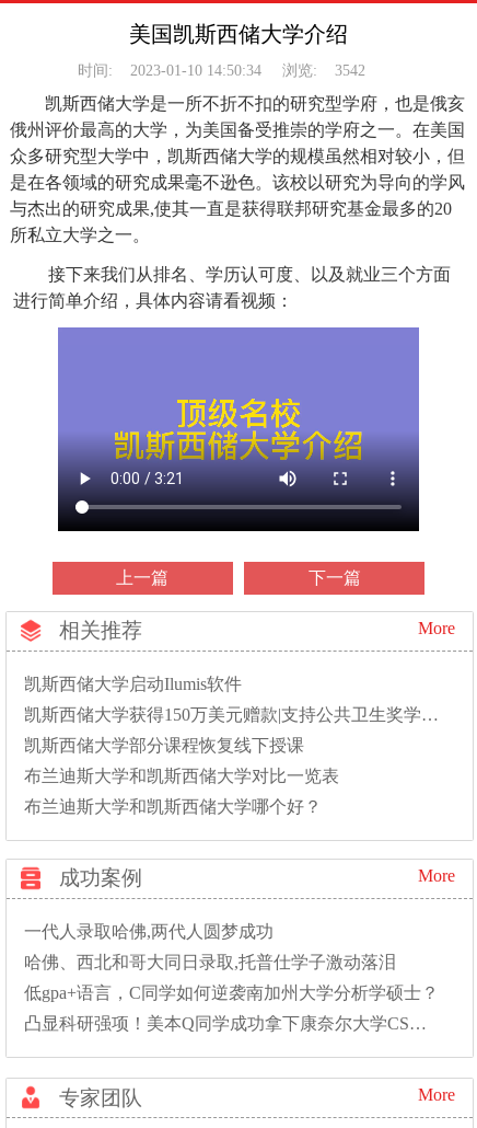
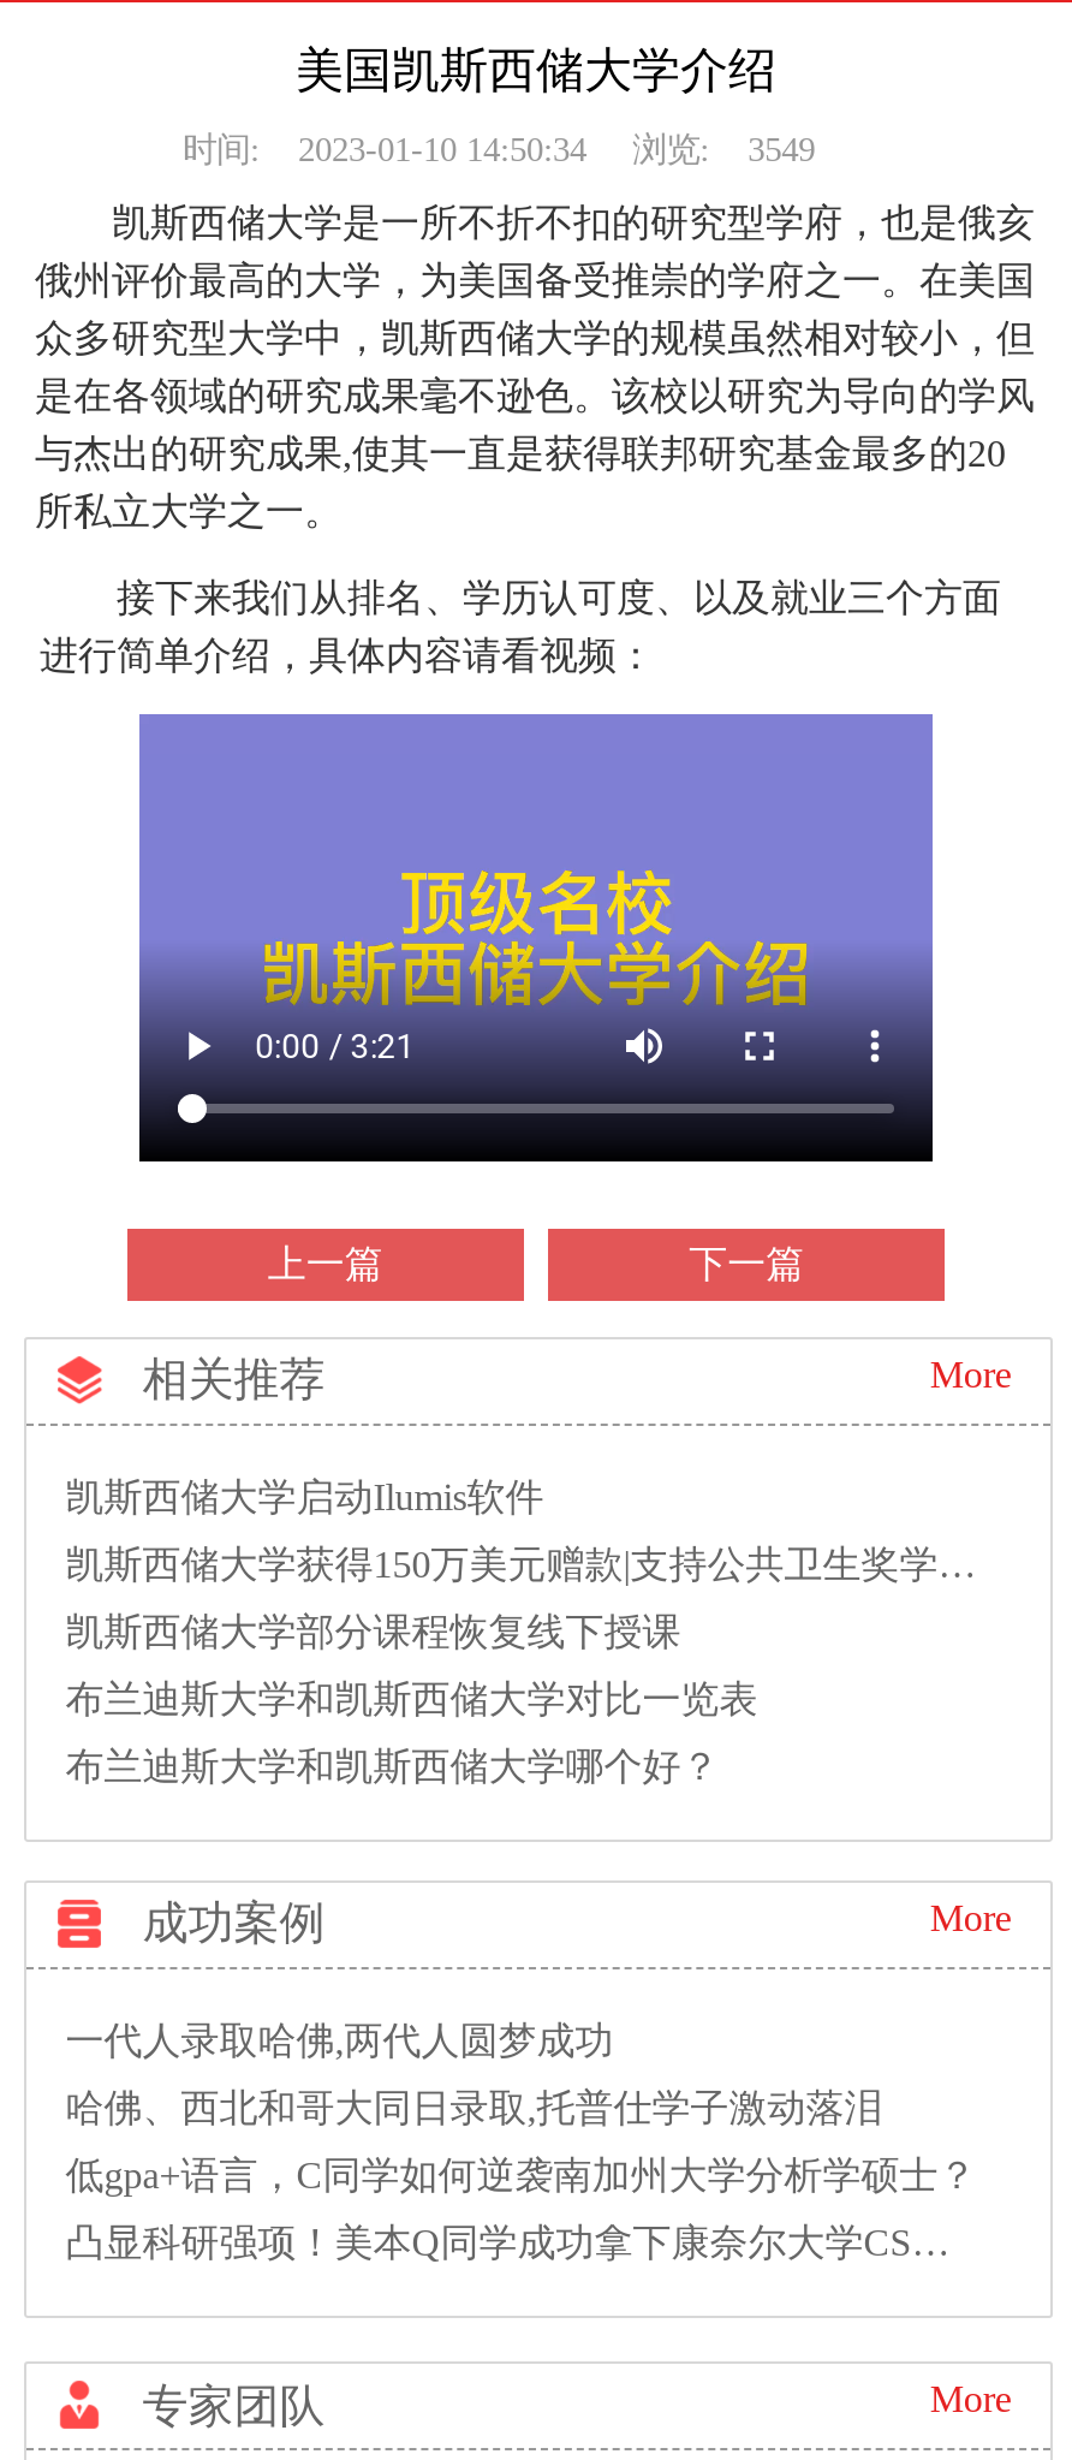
- 时间: 2023-01-10 14:50:34 浏览: 3542
+ 时间: 2023-01-10 14:50:34 浏览: 3549
